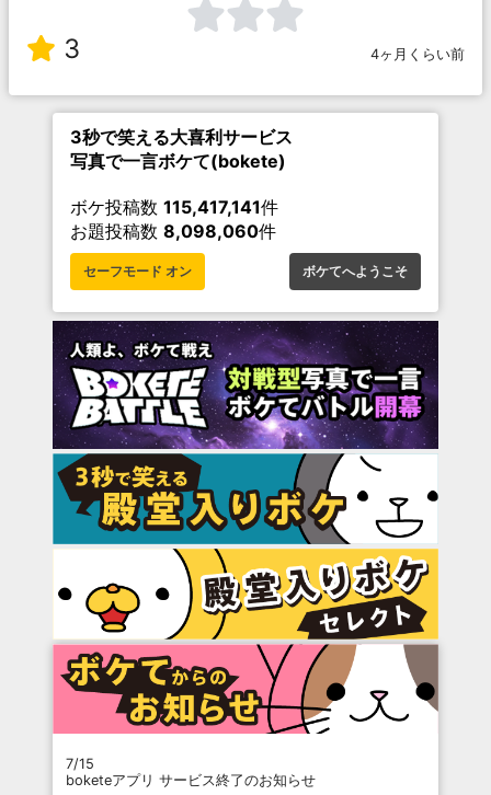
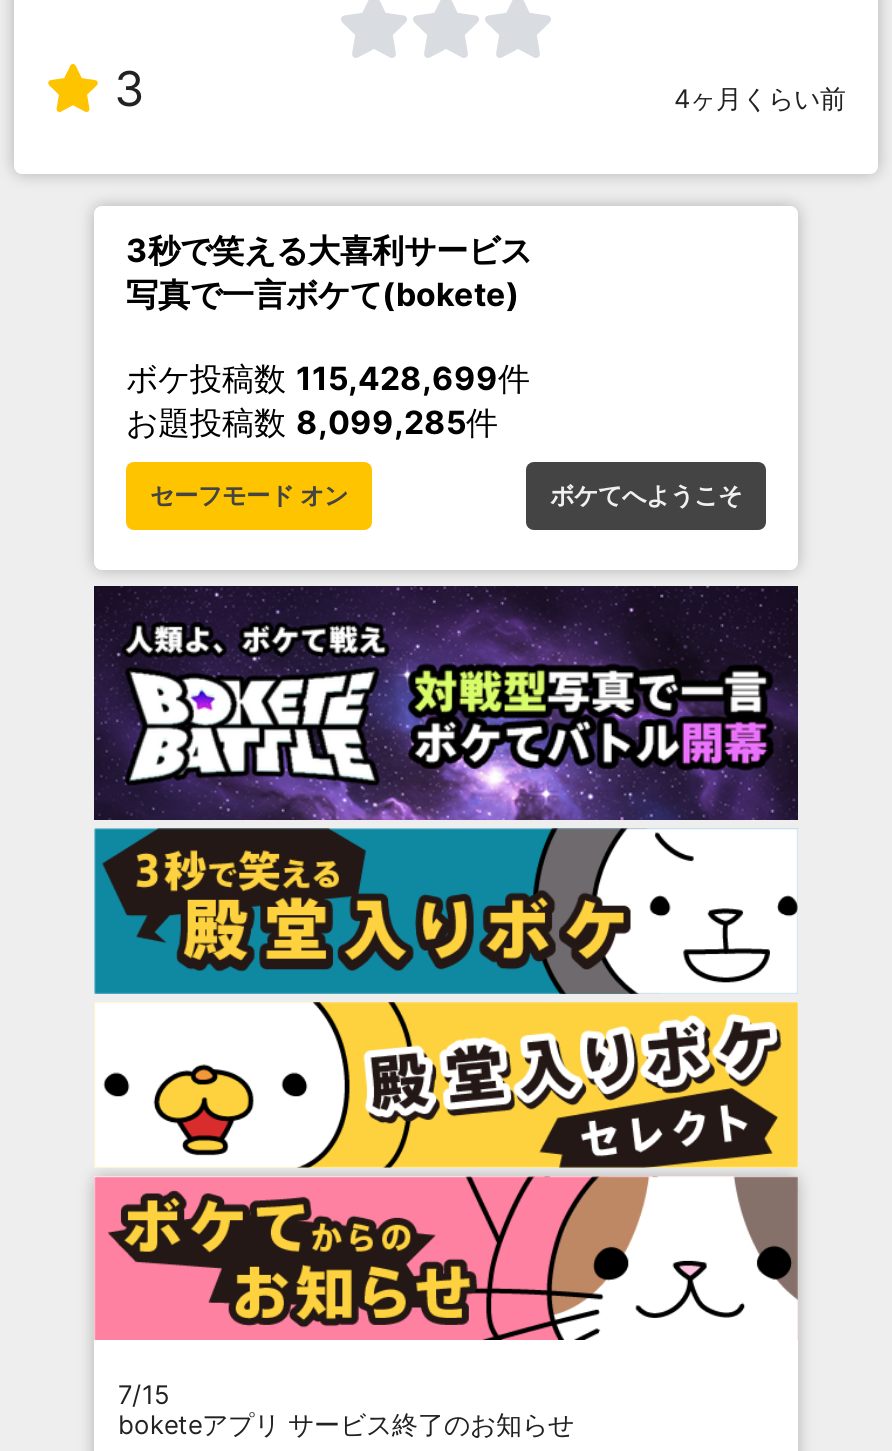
- ボケ投稿数115,417,141件
+ ボケ投稿数115,428,699件

- お題投稿数8,098,060件
+ お題投稿数8,099,285件
